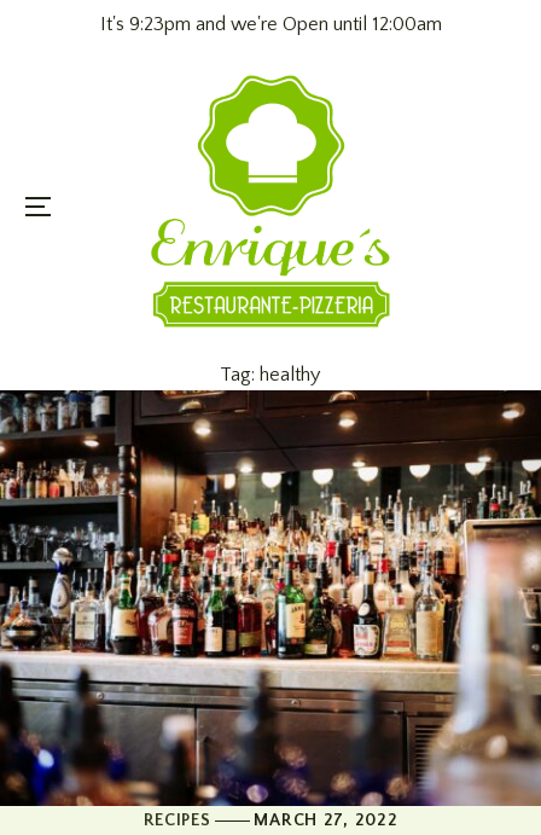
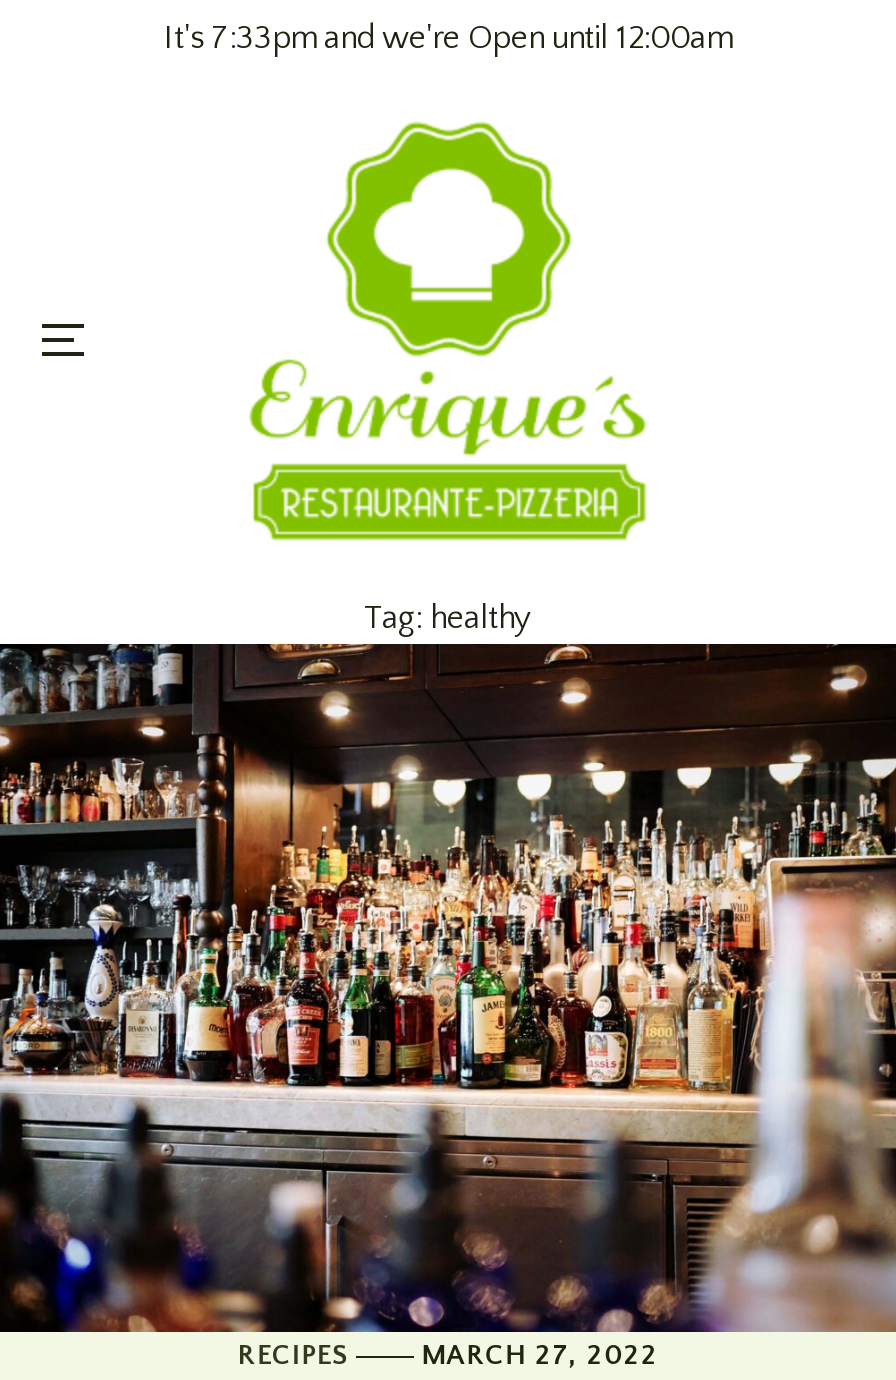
- It's 9:23pm and we're Open until 12:00am
+ It's 7:33pm and we're Open until 12:00am
